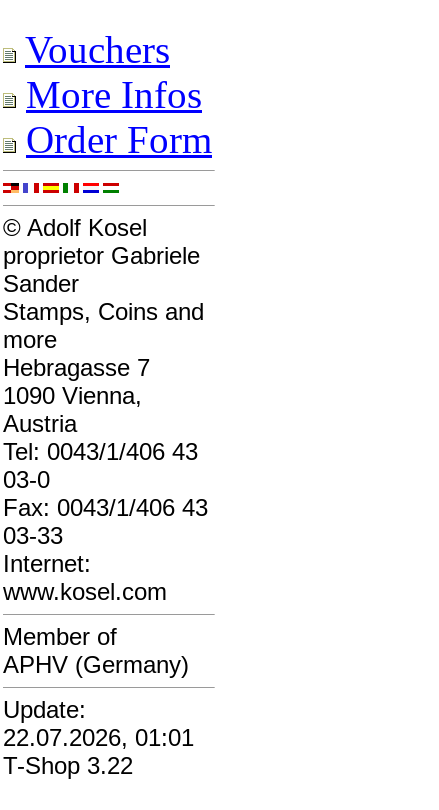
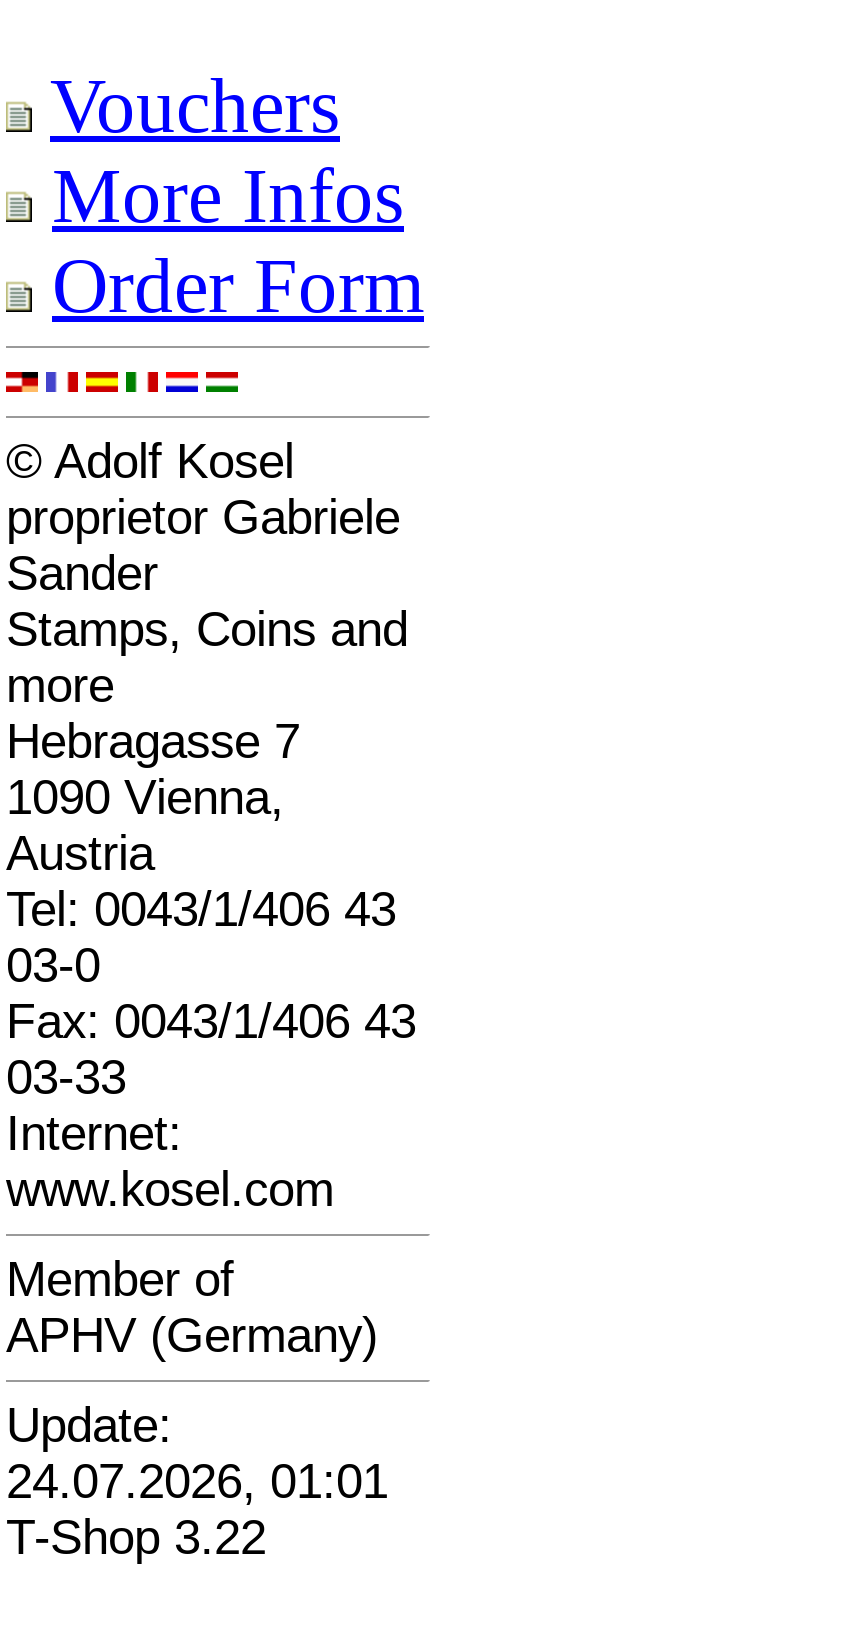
- 22.07.2026, 01:01
+ 24.07.2026, 01:01
